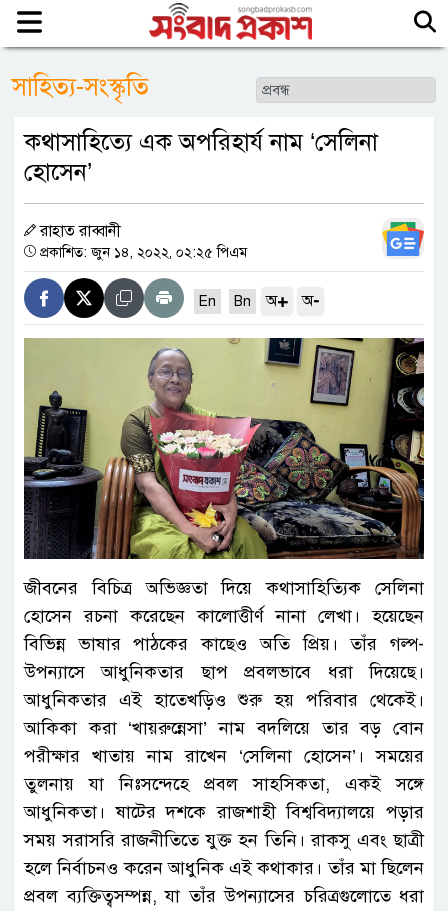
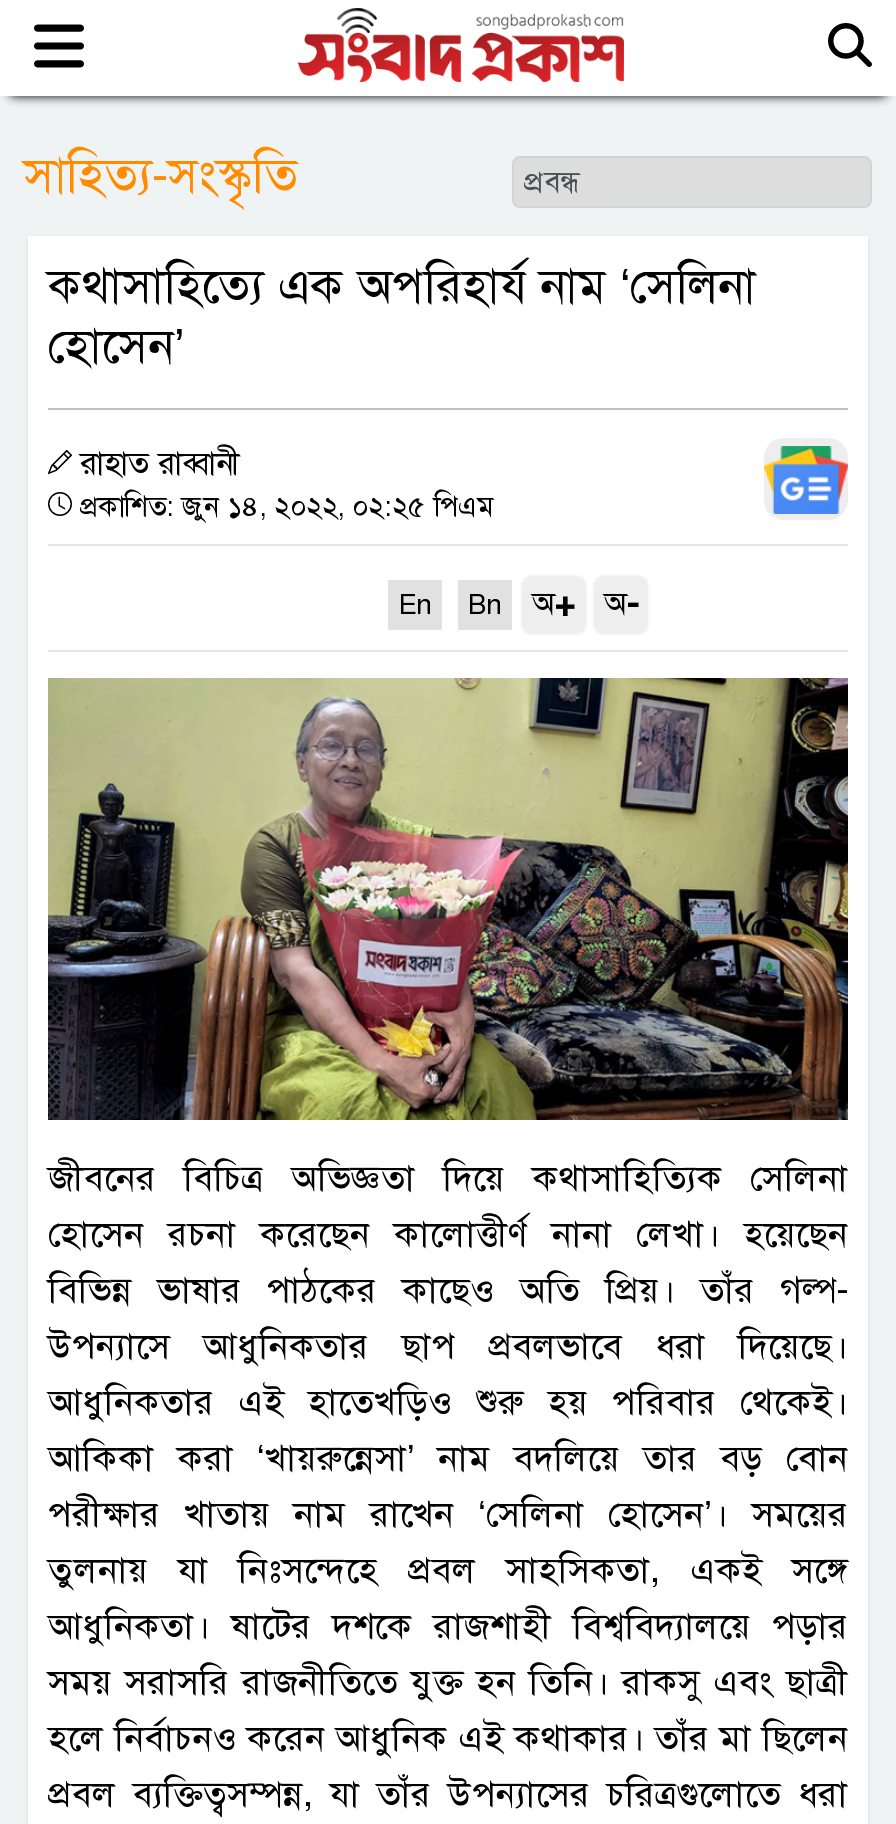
- [image]
